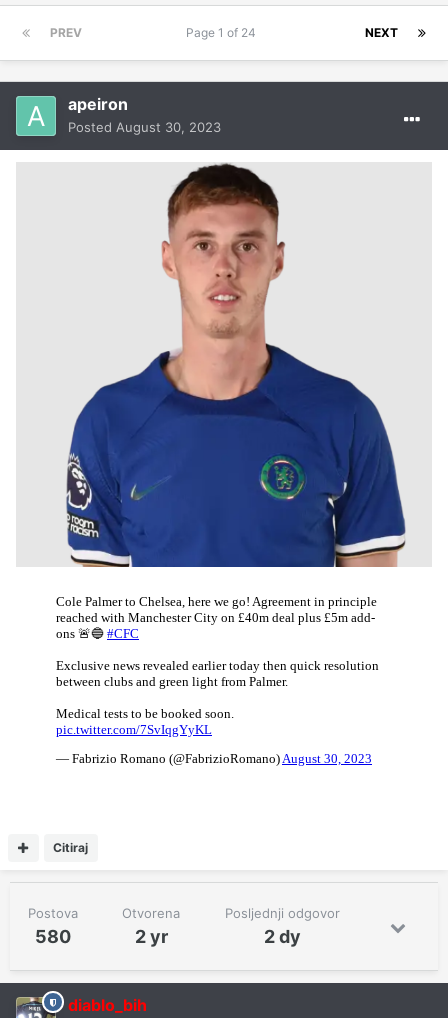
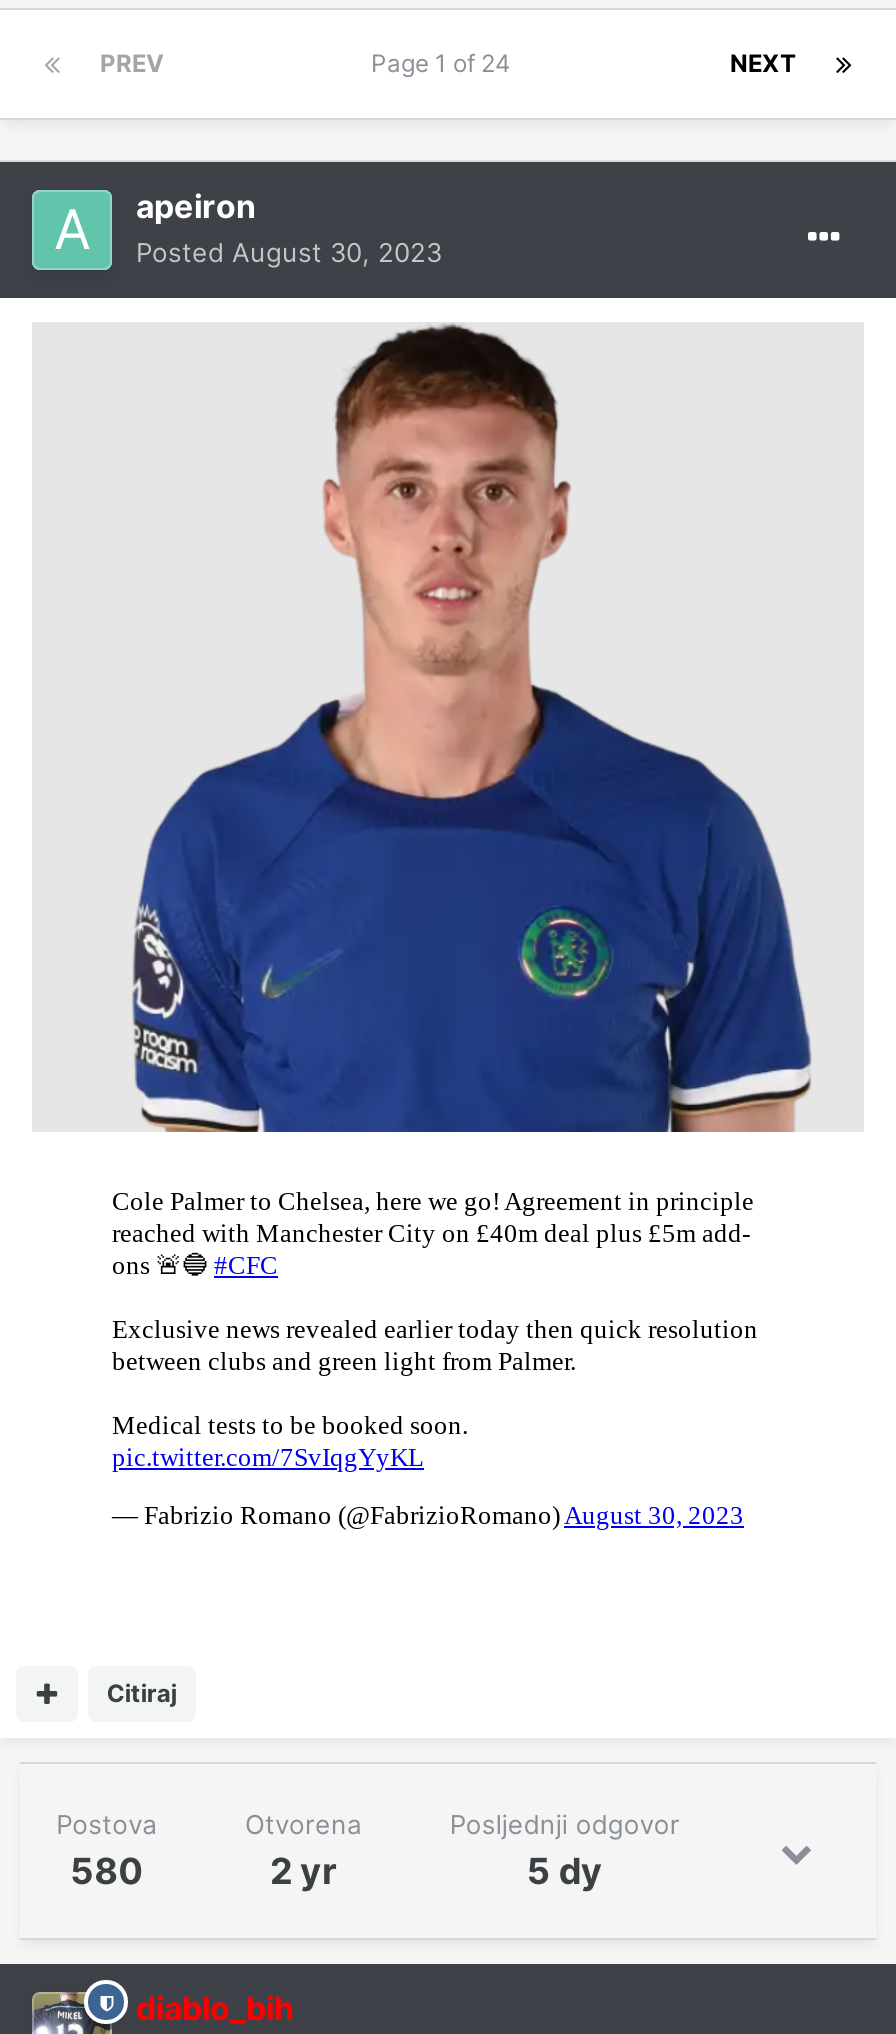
- 2 dy
+ 5 dy
